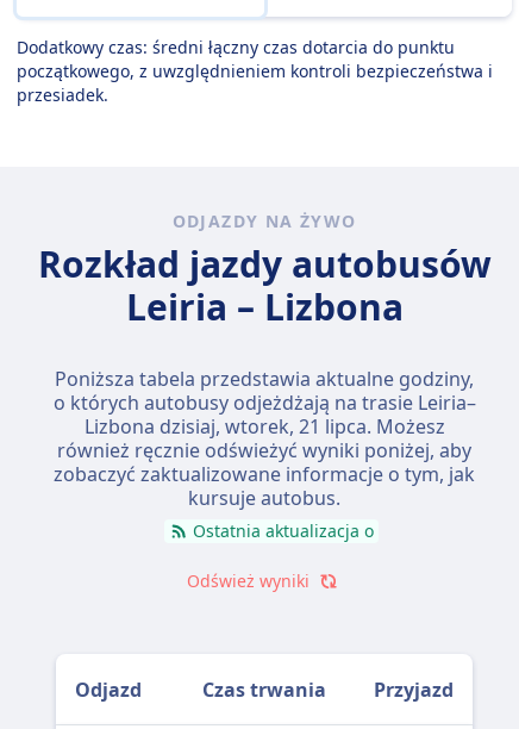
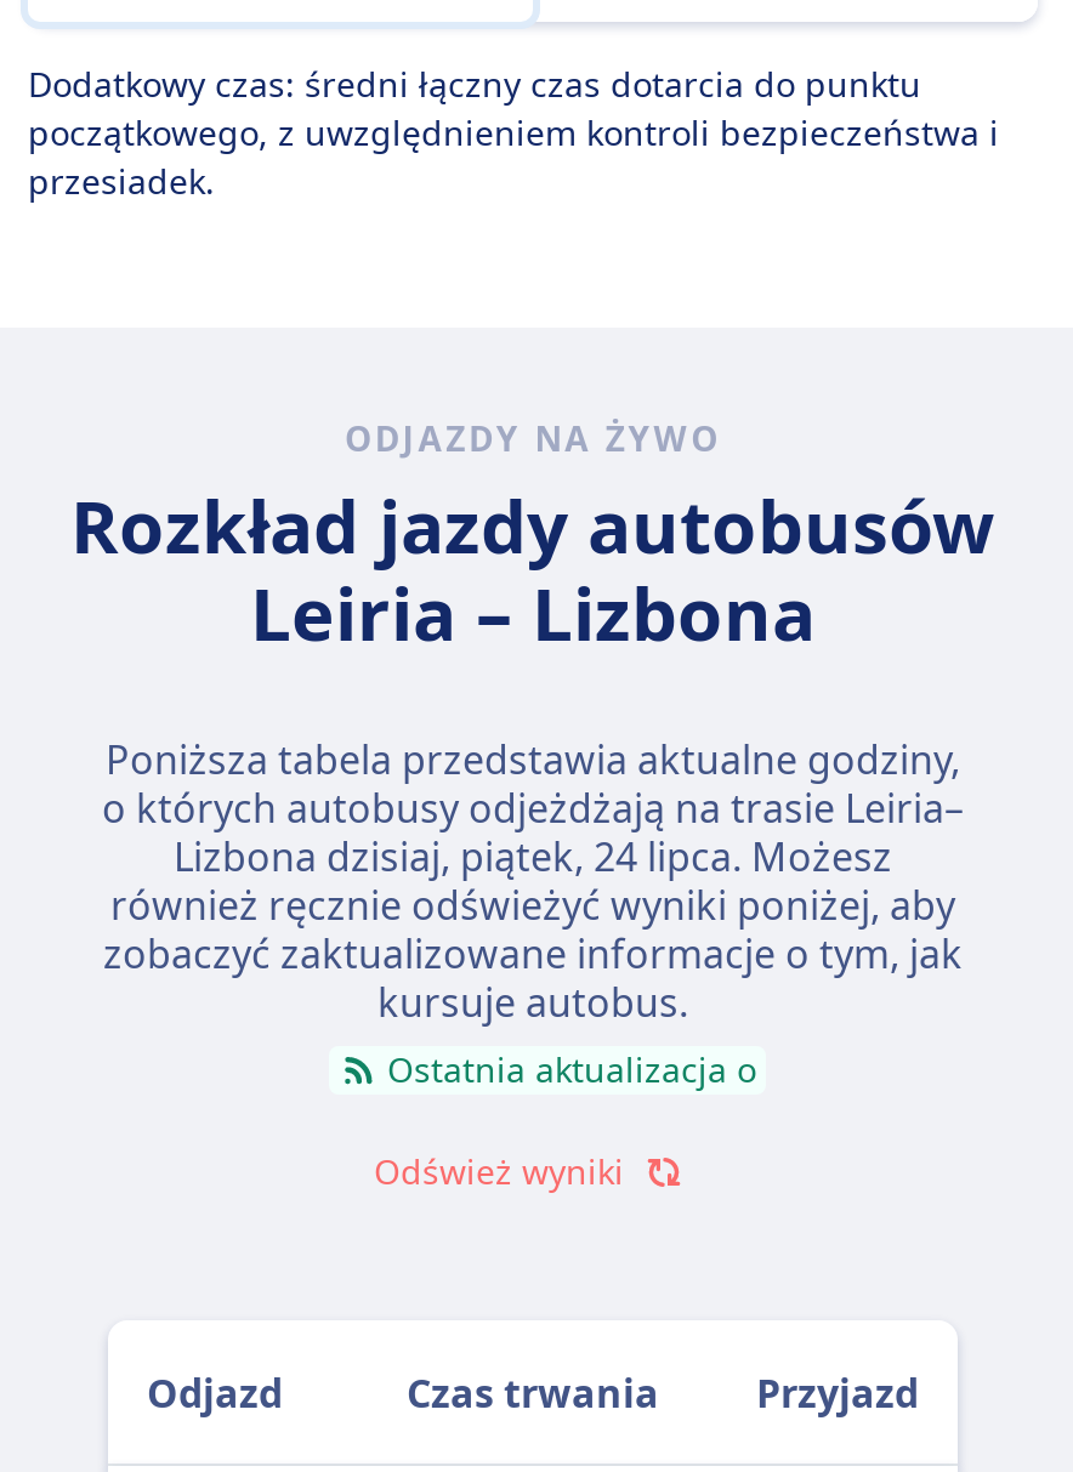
- Lizbona dzisiaj, wtorek, 21 lipca. Możesz
+ Lizbona dzisiaj, piątek, 24 lipca. Możesz
